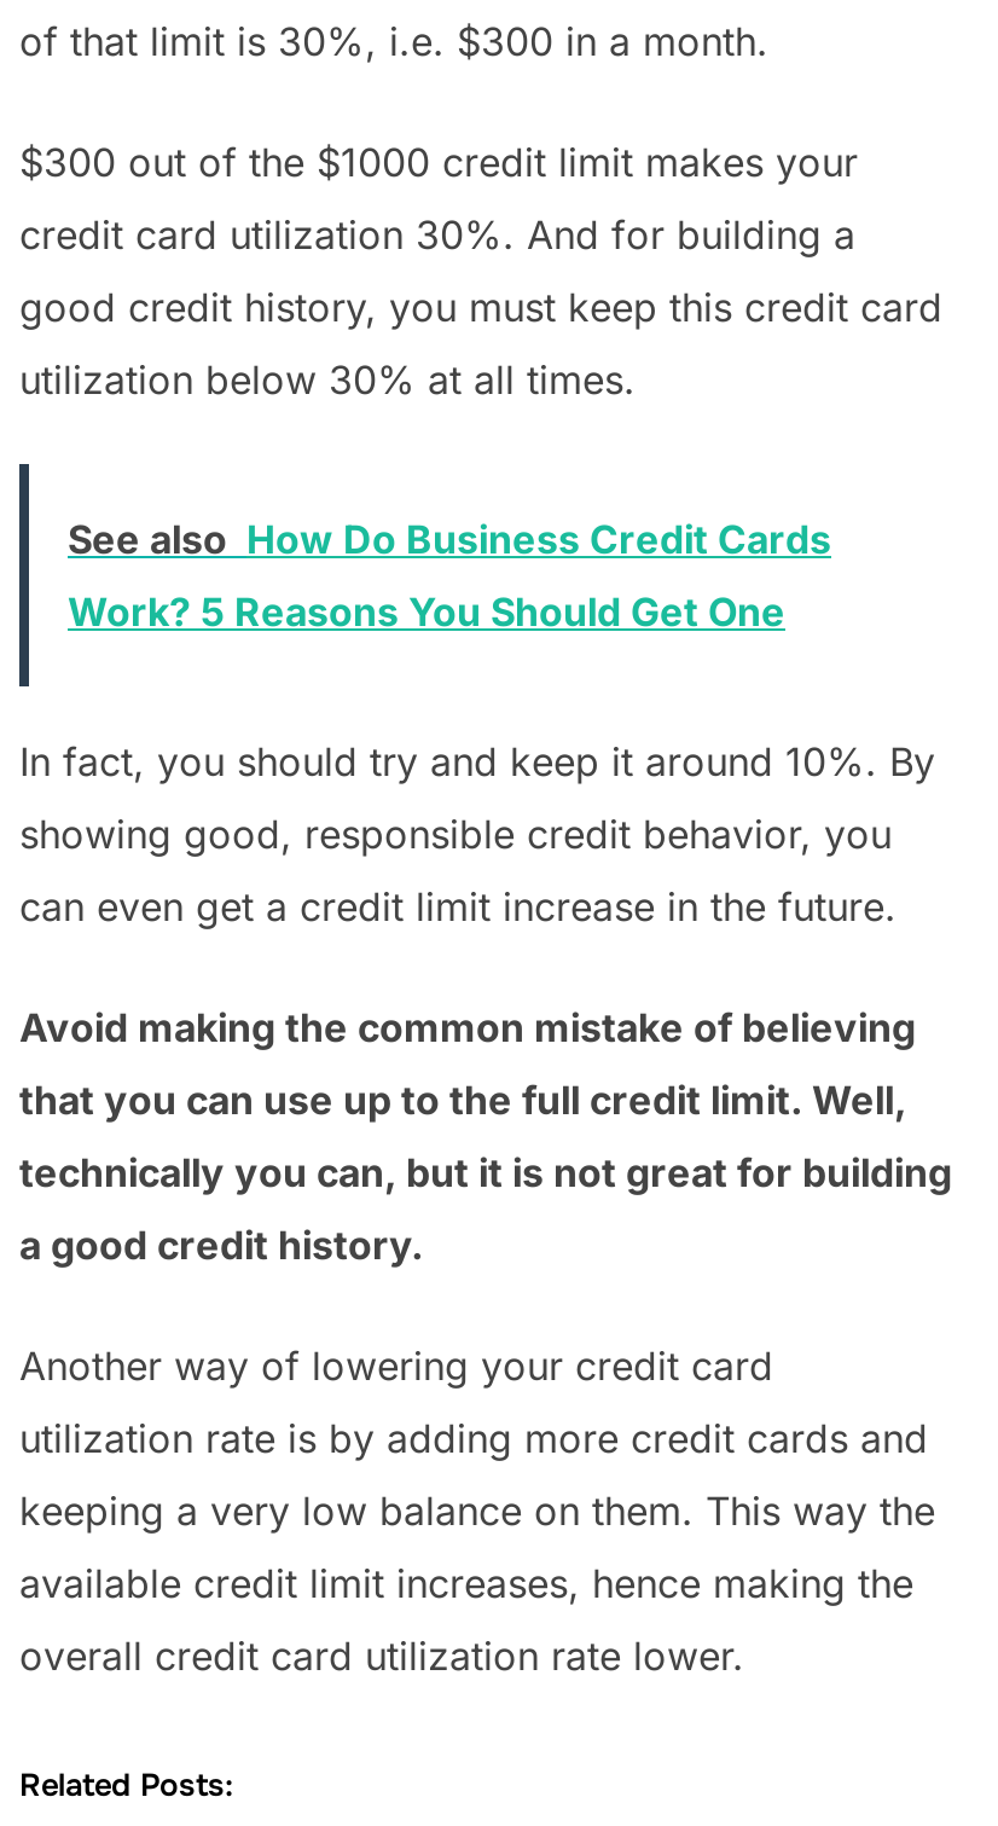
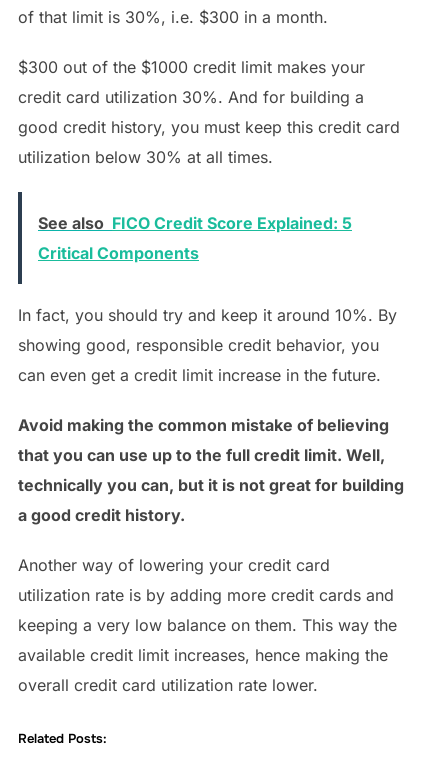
- See also How Do Business Credit Cards
+ See also FICO Credit Score Explained: 5

- Work? 5 Reasons You Should Get One
+ Critical Components
